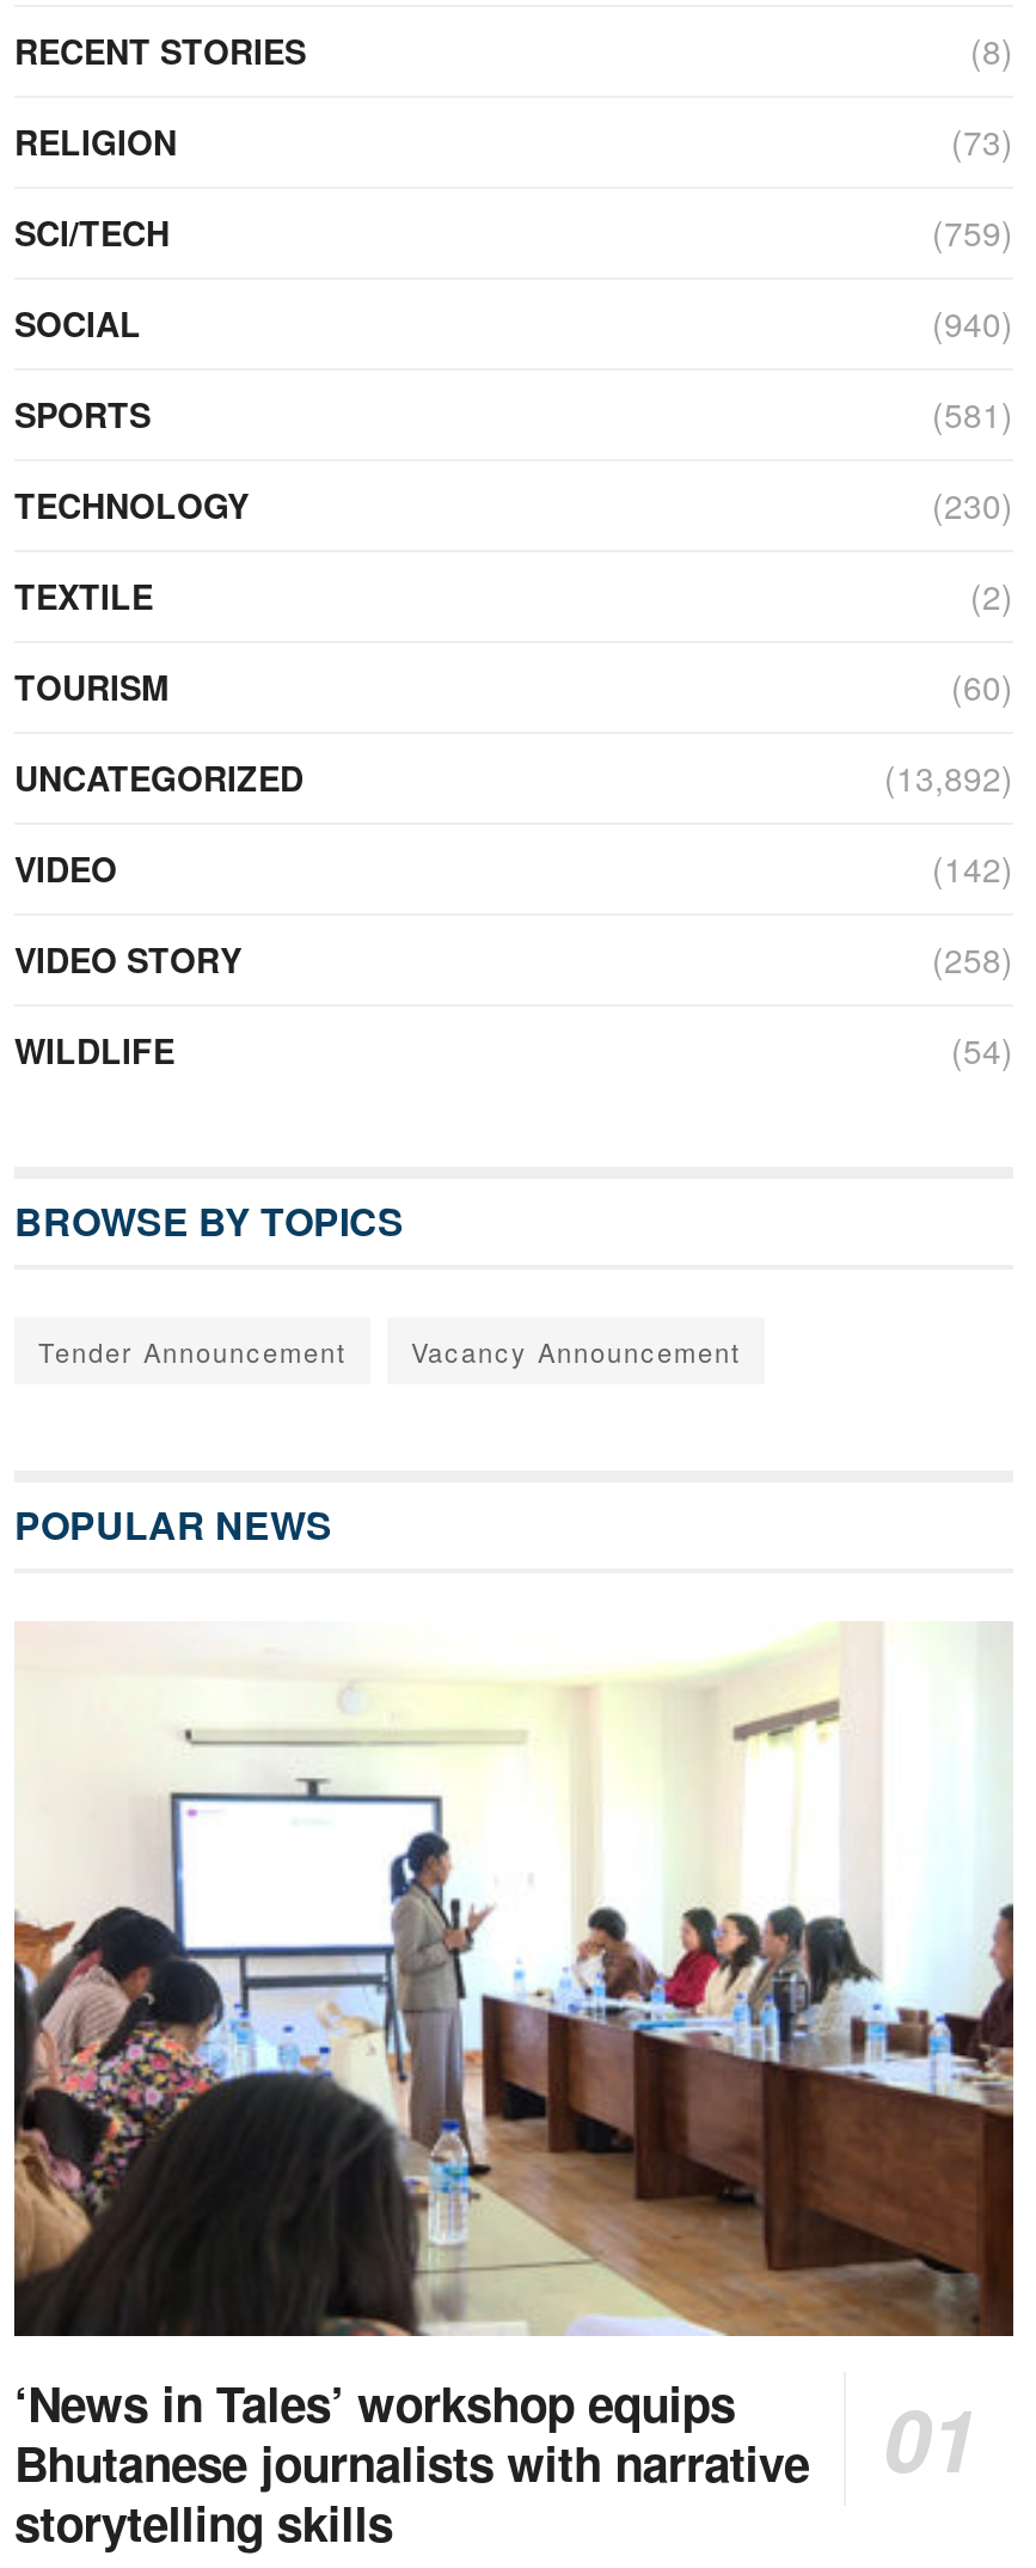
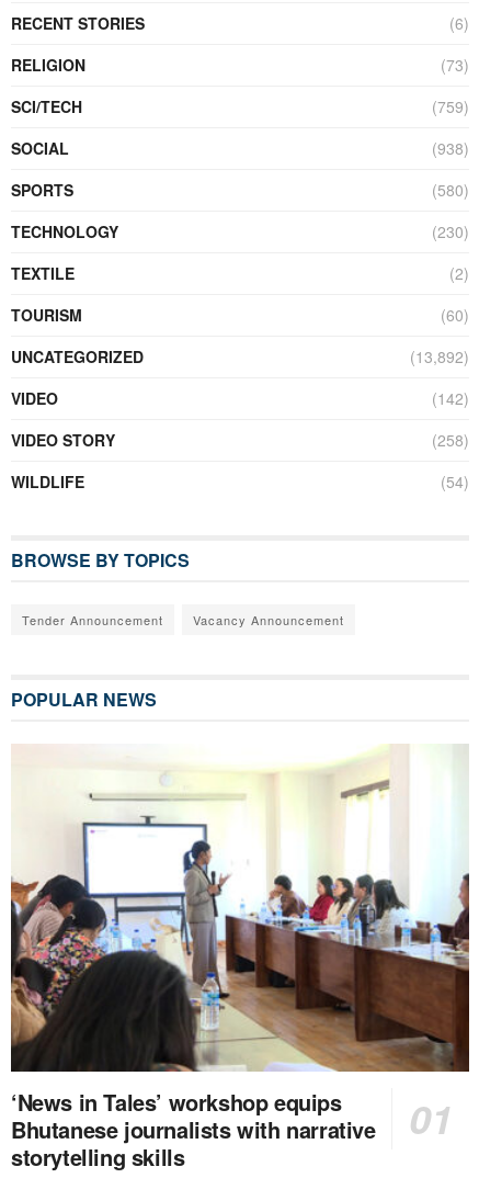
- (8)
+ (6)

- (940)
+ (938)

- (581)
+ (580)
